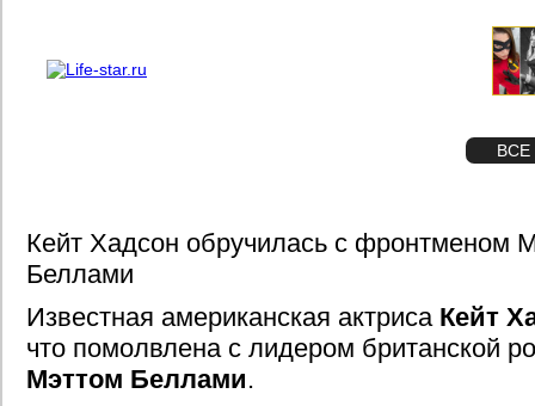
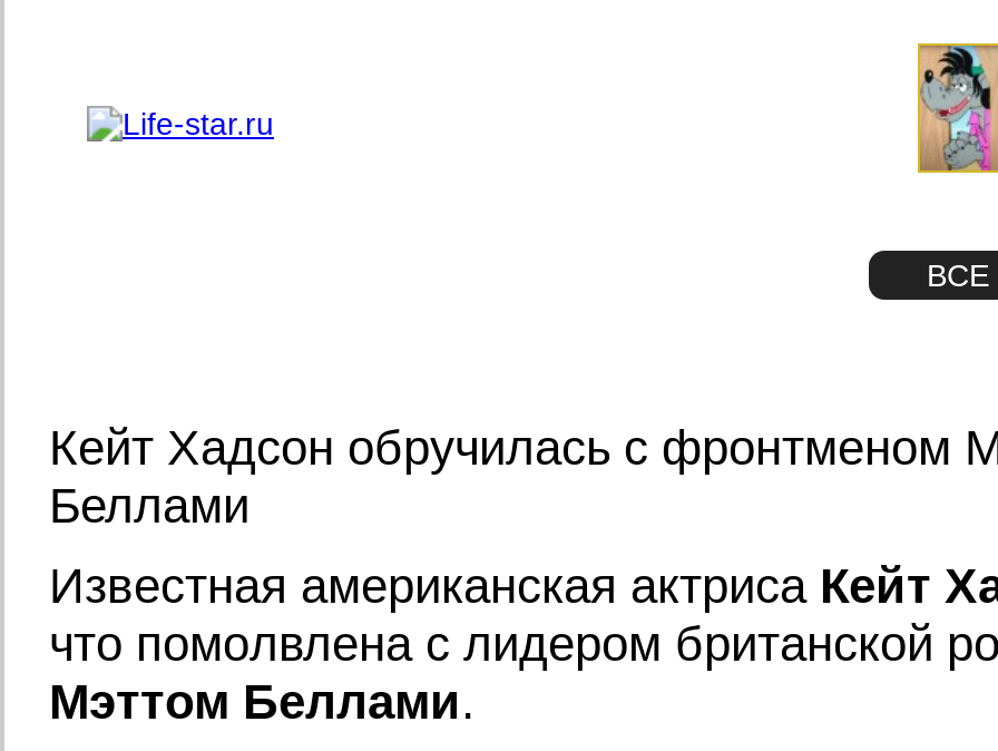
- [image]
+ [image]
